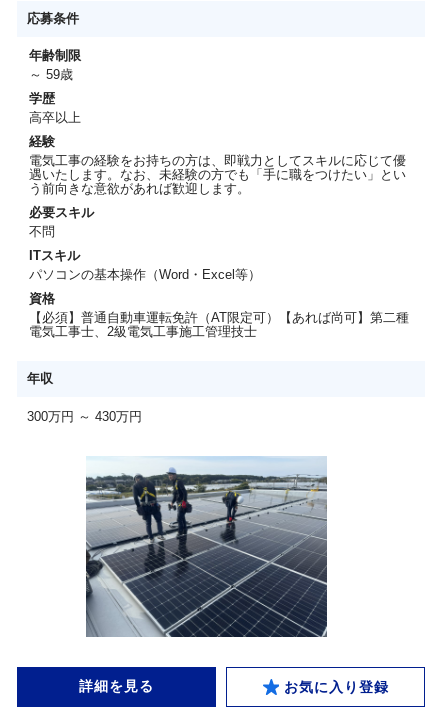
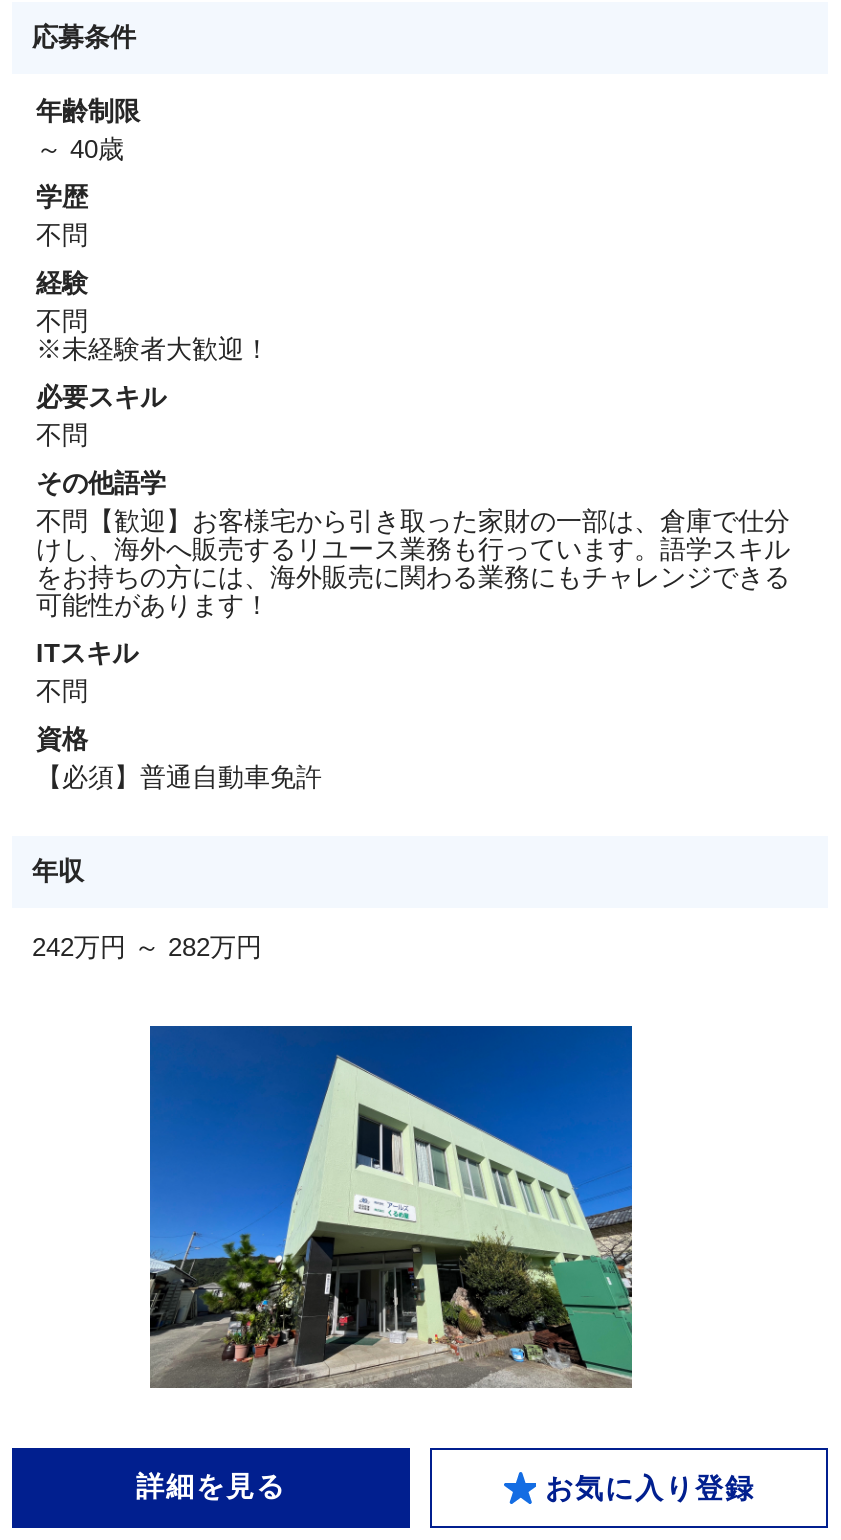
- ～ 59歳
+ ～ 40歳

- 高卒以上
+ 不問

- 電気工事の経験をお持ちの方は、即戦力としてスキルに応じて優
- 遇いたします。なお、未経験の方でも「手に職をつけたい」とい
- う前向きな意欲があれば歓迎します。
+ 不問
+ ※未経験者大歓迎！

+ その他語学
+ 不問【歓迎】お客様宅から引き取った家財の一部は、倉庫で仕分
+ けし、海外へ販売するリユース業務も行っています。語学スキル
+ をお持ちの方には、海外販売に関わる業務にもチャレンジできる
+ 可能性があります！

- パソコンの基本操作（Word・Excel等）
+ 不問

- 【必須】普通自動車運転免許（AT限定可）【あれば尚可】第二種
- 電気工事士、2級電気工事施工管理技士
+ 【必須】普通自動車免許

- 300万円 ～ 430万円
+ 242万円 ～ 282万円

- [image]
+ [image]
